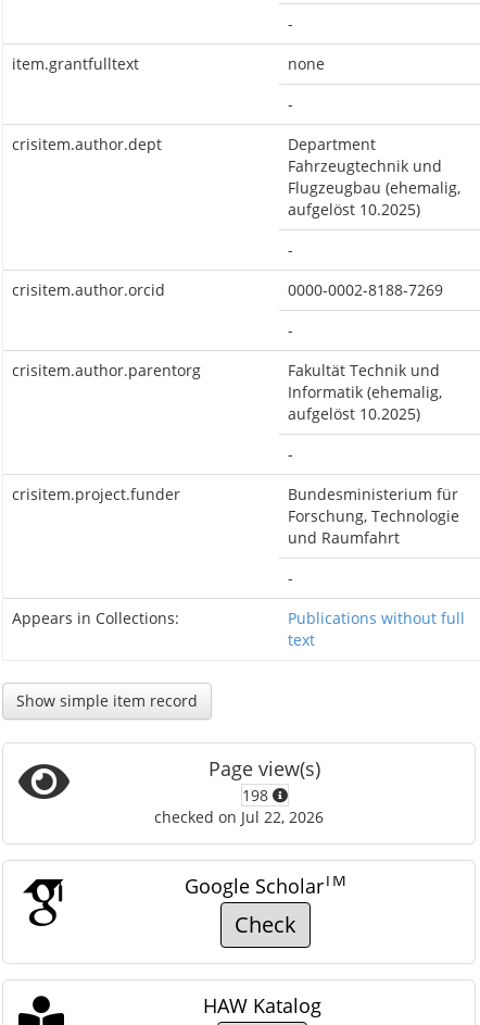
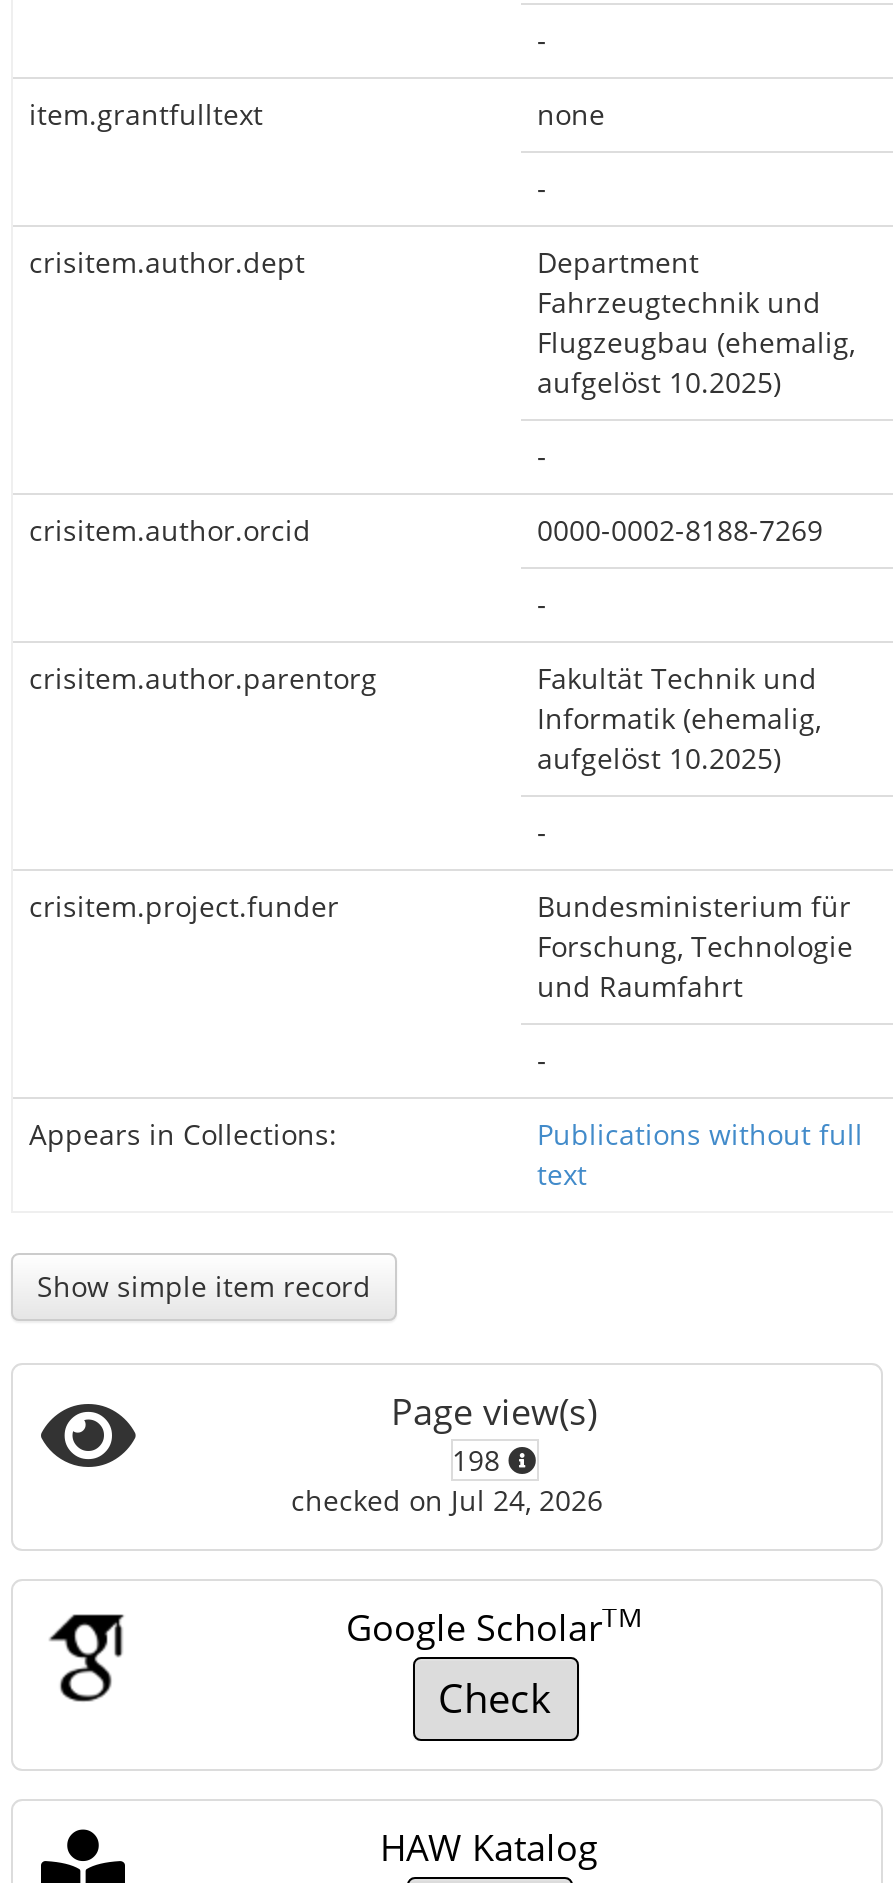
- checked on Jul 22, 2026
+ checked on Jul 24, 2026
